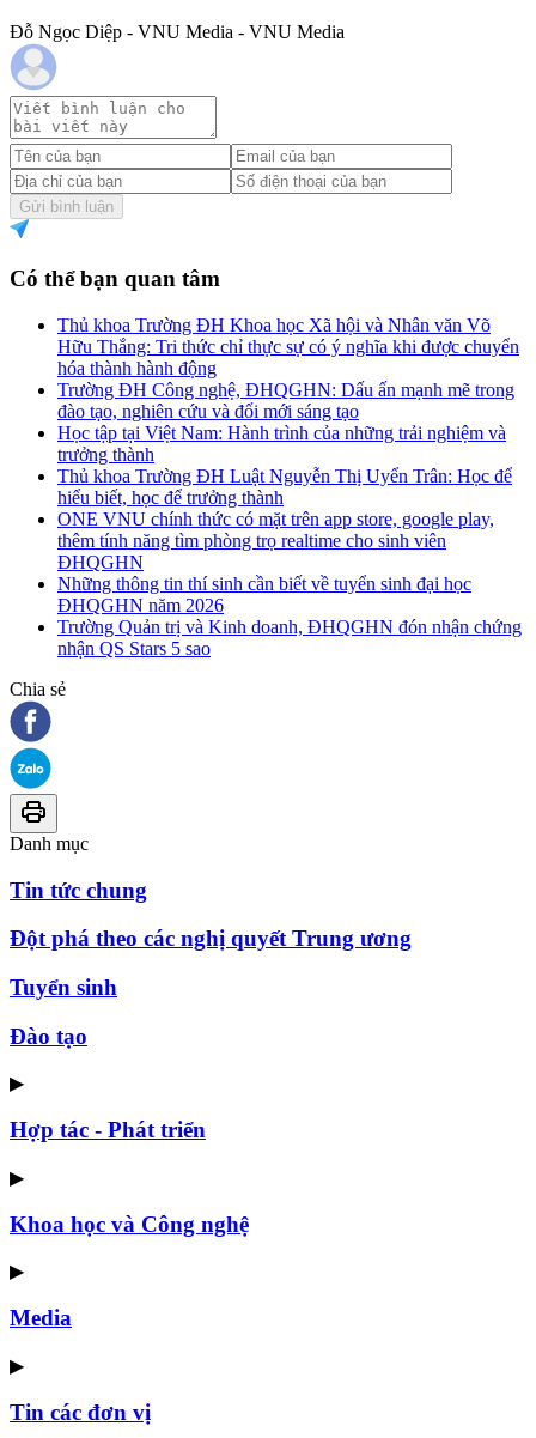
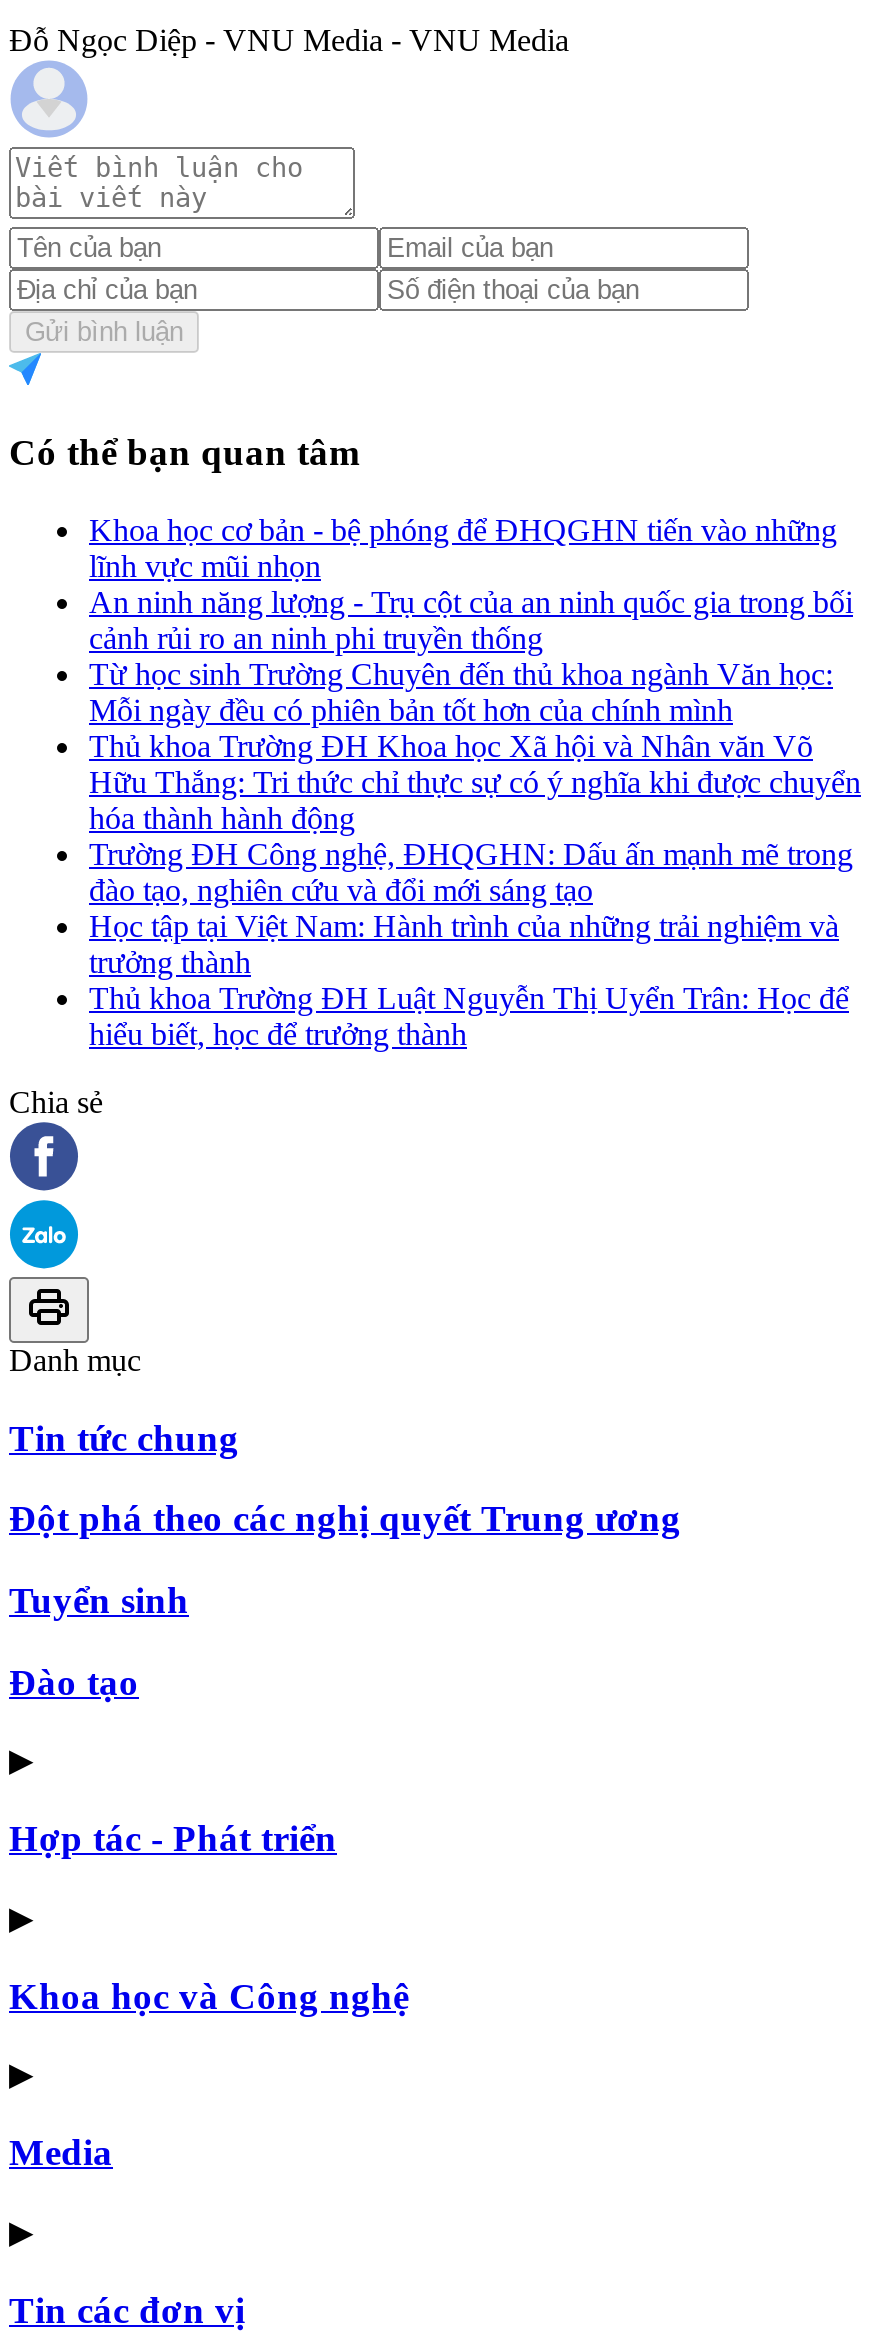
+ Khoa học cơ bản - bệ phóng để ĐHQGHN tiến vào những
+ lĩnh vực mũi nhọn
+ An ninh năng lượng - Trụ cột của an ninh quốc gia trong bối
+ cảnh rủi ro an ninh phi truyền thống
+ Từ học sinh Trường Chuyên đến thủ khoa ngành Văn học:
+ Mỗi ngày đều có phiên bản tốt hơn của chính mình

moved down: Thủ khoa Trường ĐH Khoa học Xã hội và Nhân văn Võ | Hữu Thắng: Tri thức chỉ thực sự có ý nghĩa khi được chuyển | hóa thành hành động | ... | Thủ khoa Trường ĐH Luật Nguyễn Thị Uyển Trân: Học để | hiểu biết, học để trưởng thành

- ONE VNU chính thức có mặt trên app store, google play,
- thêm tính năng tìm phòng trọ realtime cho sinh viên
- ĐHQGHN
- Những thông tin thí sinh cần biết về tuyển sinh đại học
- ĐHQGHN năm 2026
- Trường Quản trị và Kinh doanh, ĐHQGHN đón nhận chứng
- nhận QS Stars 5 sao
